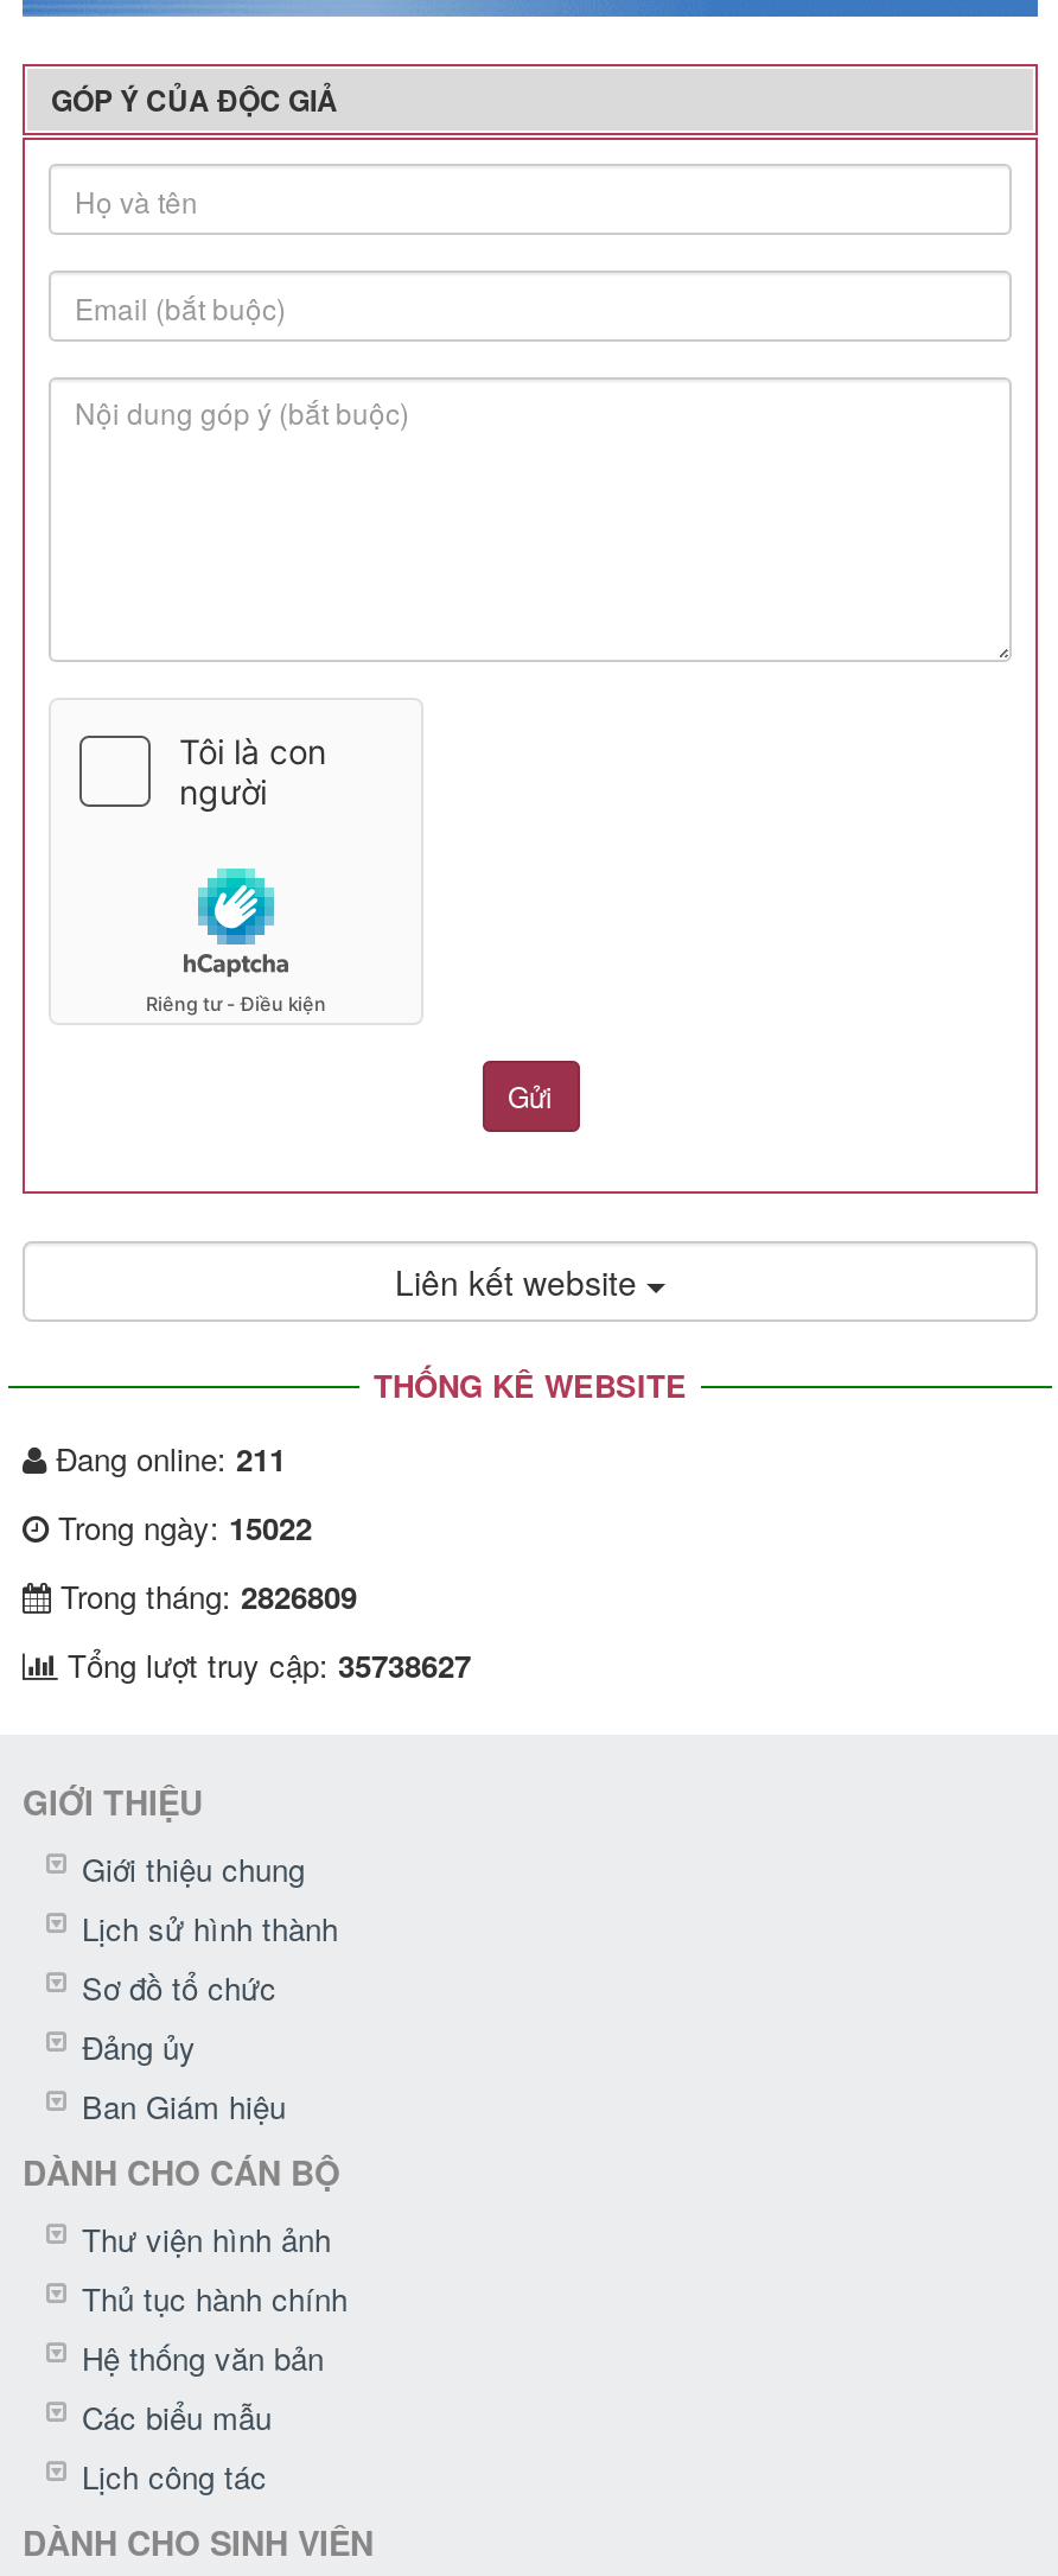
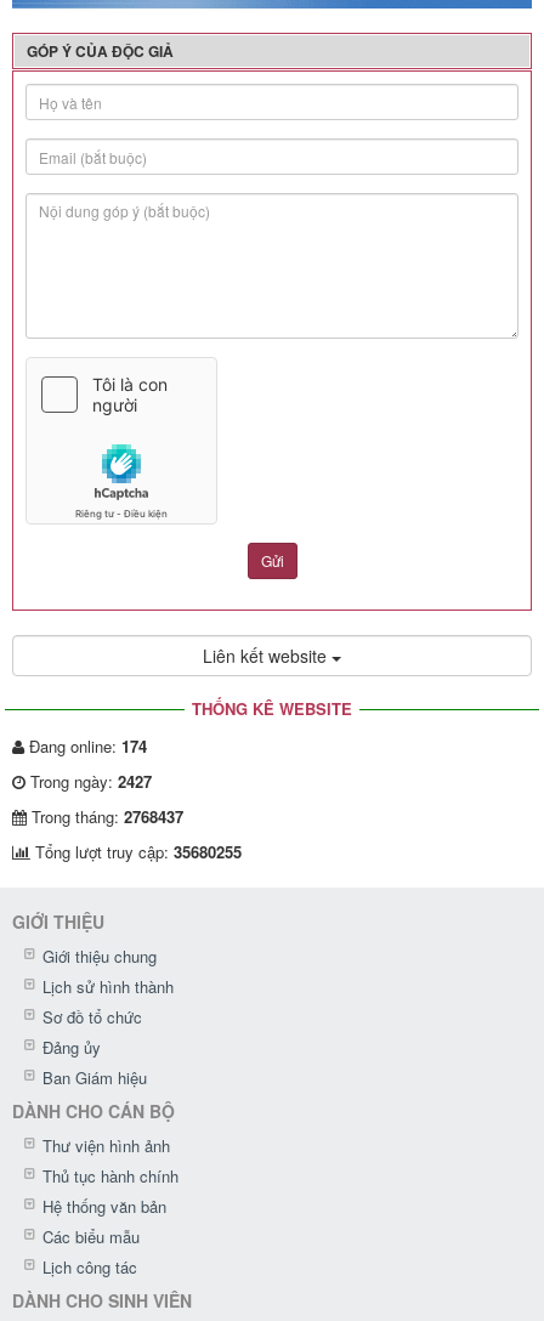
- Đang online: 211
+ Đang online: 174

- Trong ngày: 15022
+ Trong ngày: 2427

- Trong tháng: 2826809
+ Trong tháng: 2768437

- Tổng lượt truy cập: 35738627
+ Tổng lượt truy cập: 35680255
